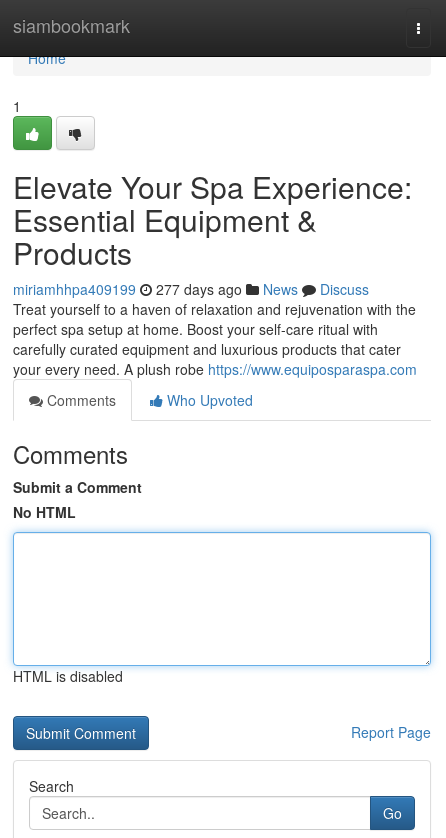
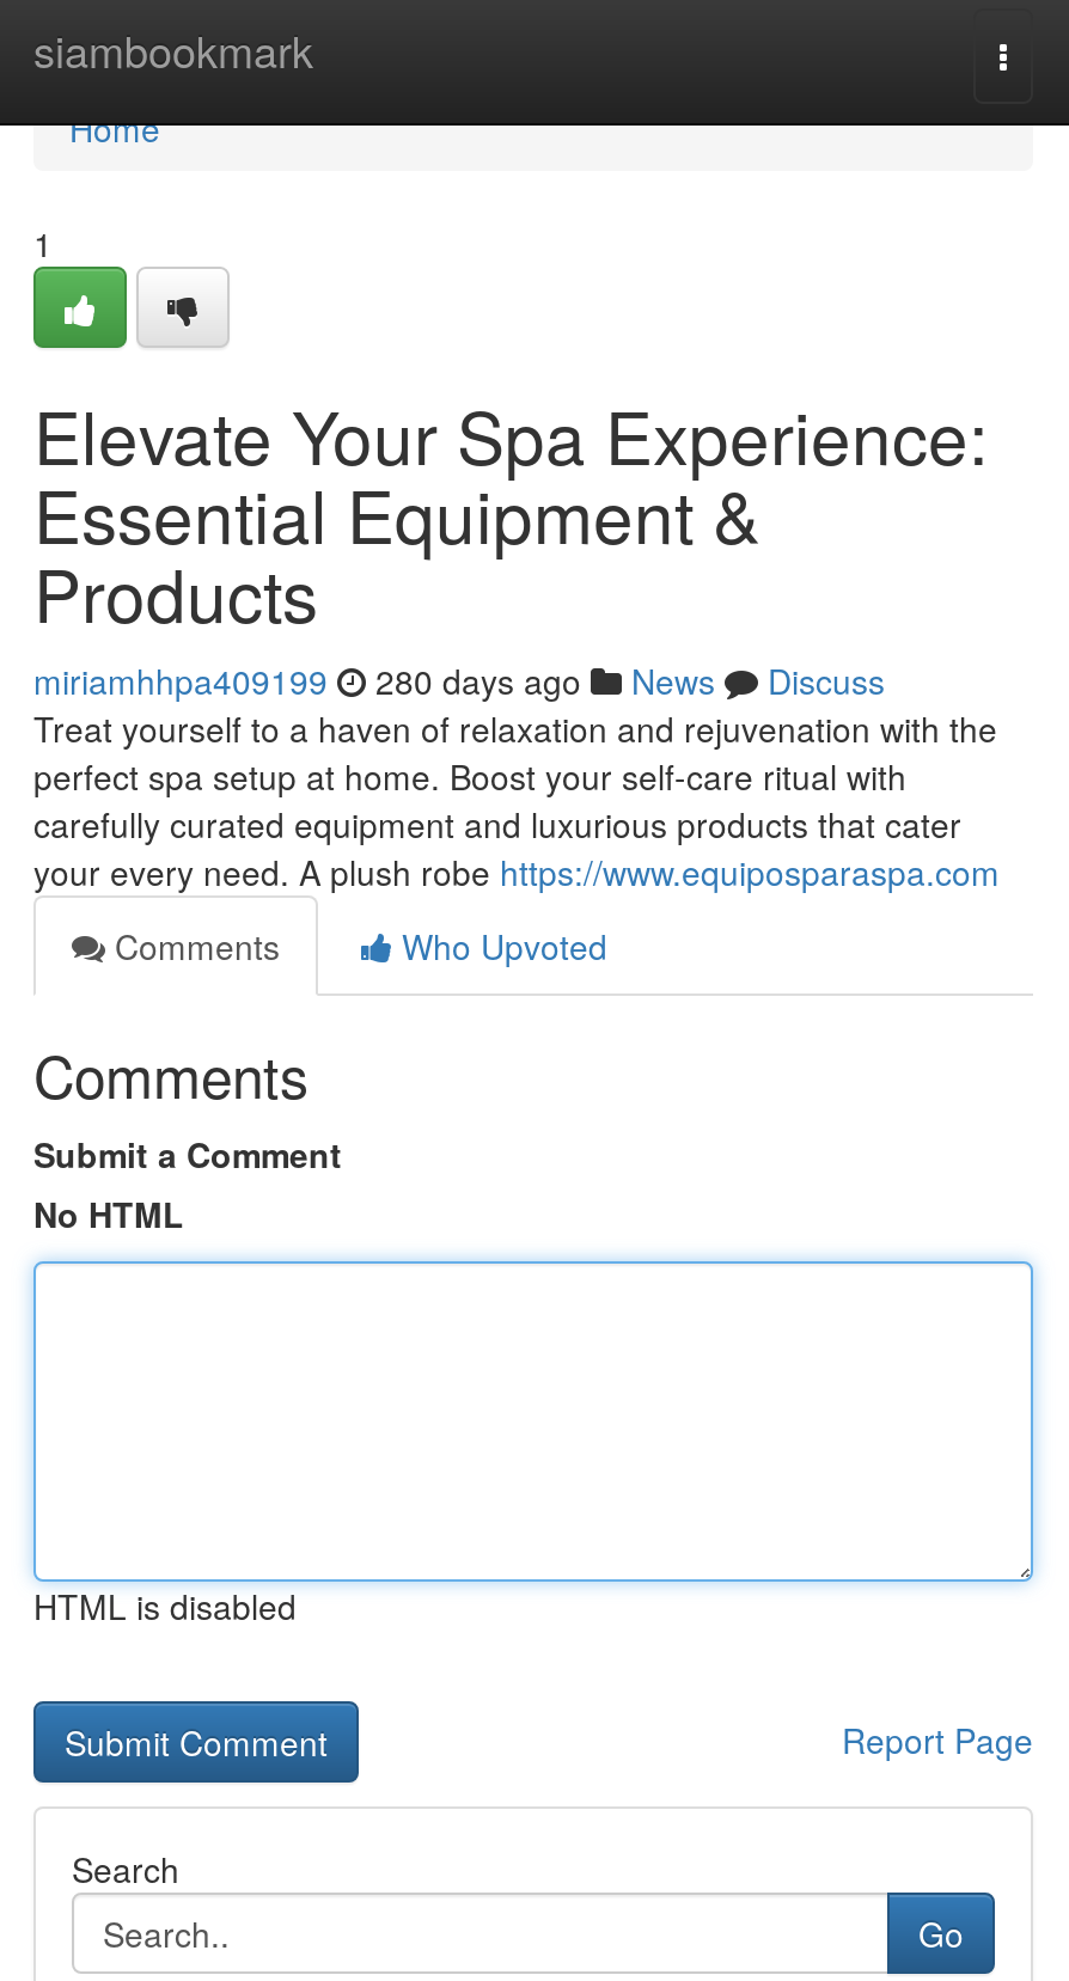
- miriamhhpa409199 277 days ago News Discuss
+ miriamhhpa409199 280 days ago News Discuss
